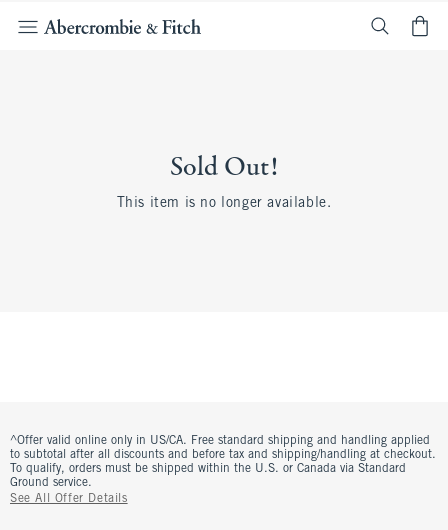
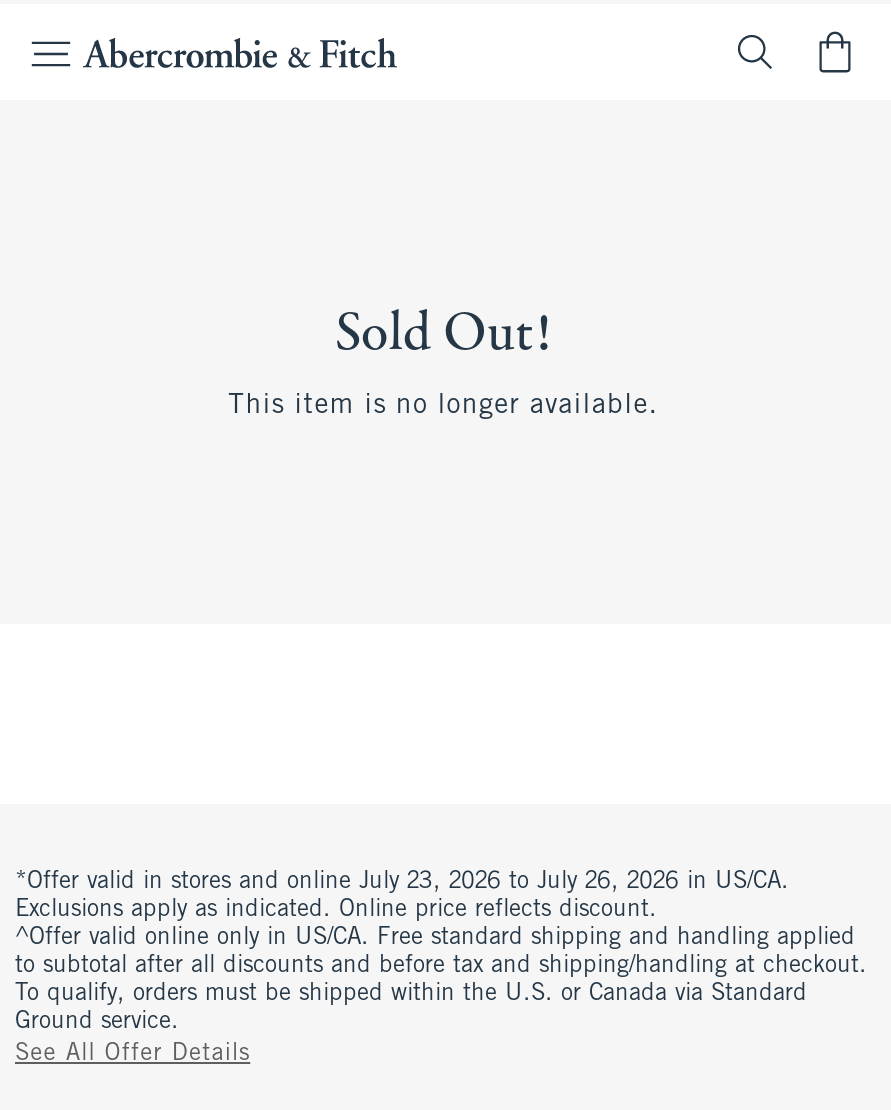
+ *Offer valid in stores and online July 23, 2026 to July 26, 2026 in US/CA.
+ Exclusions apply as indicated. Online price reflects discount.
